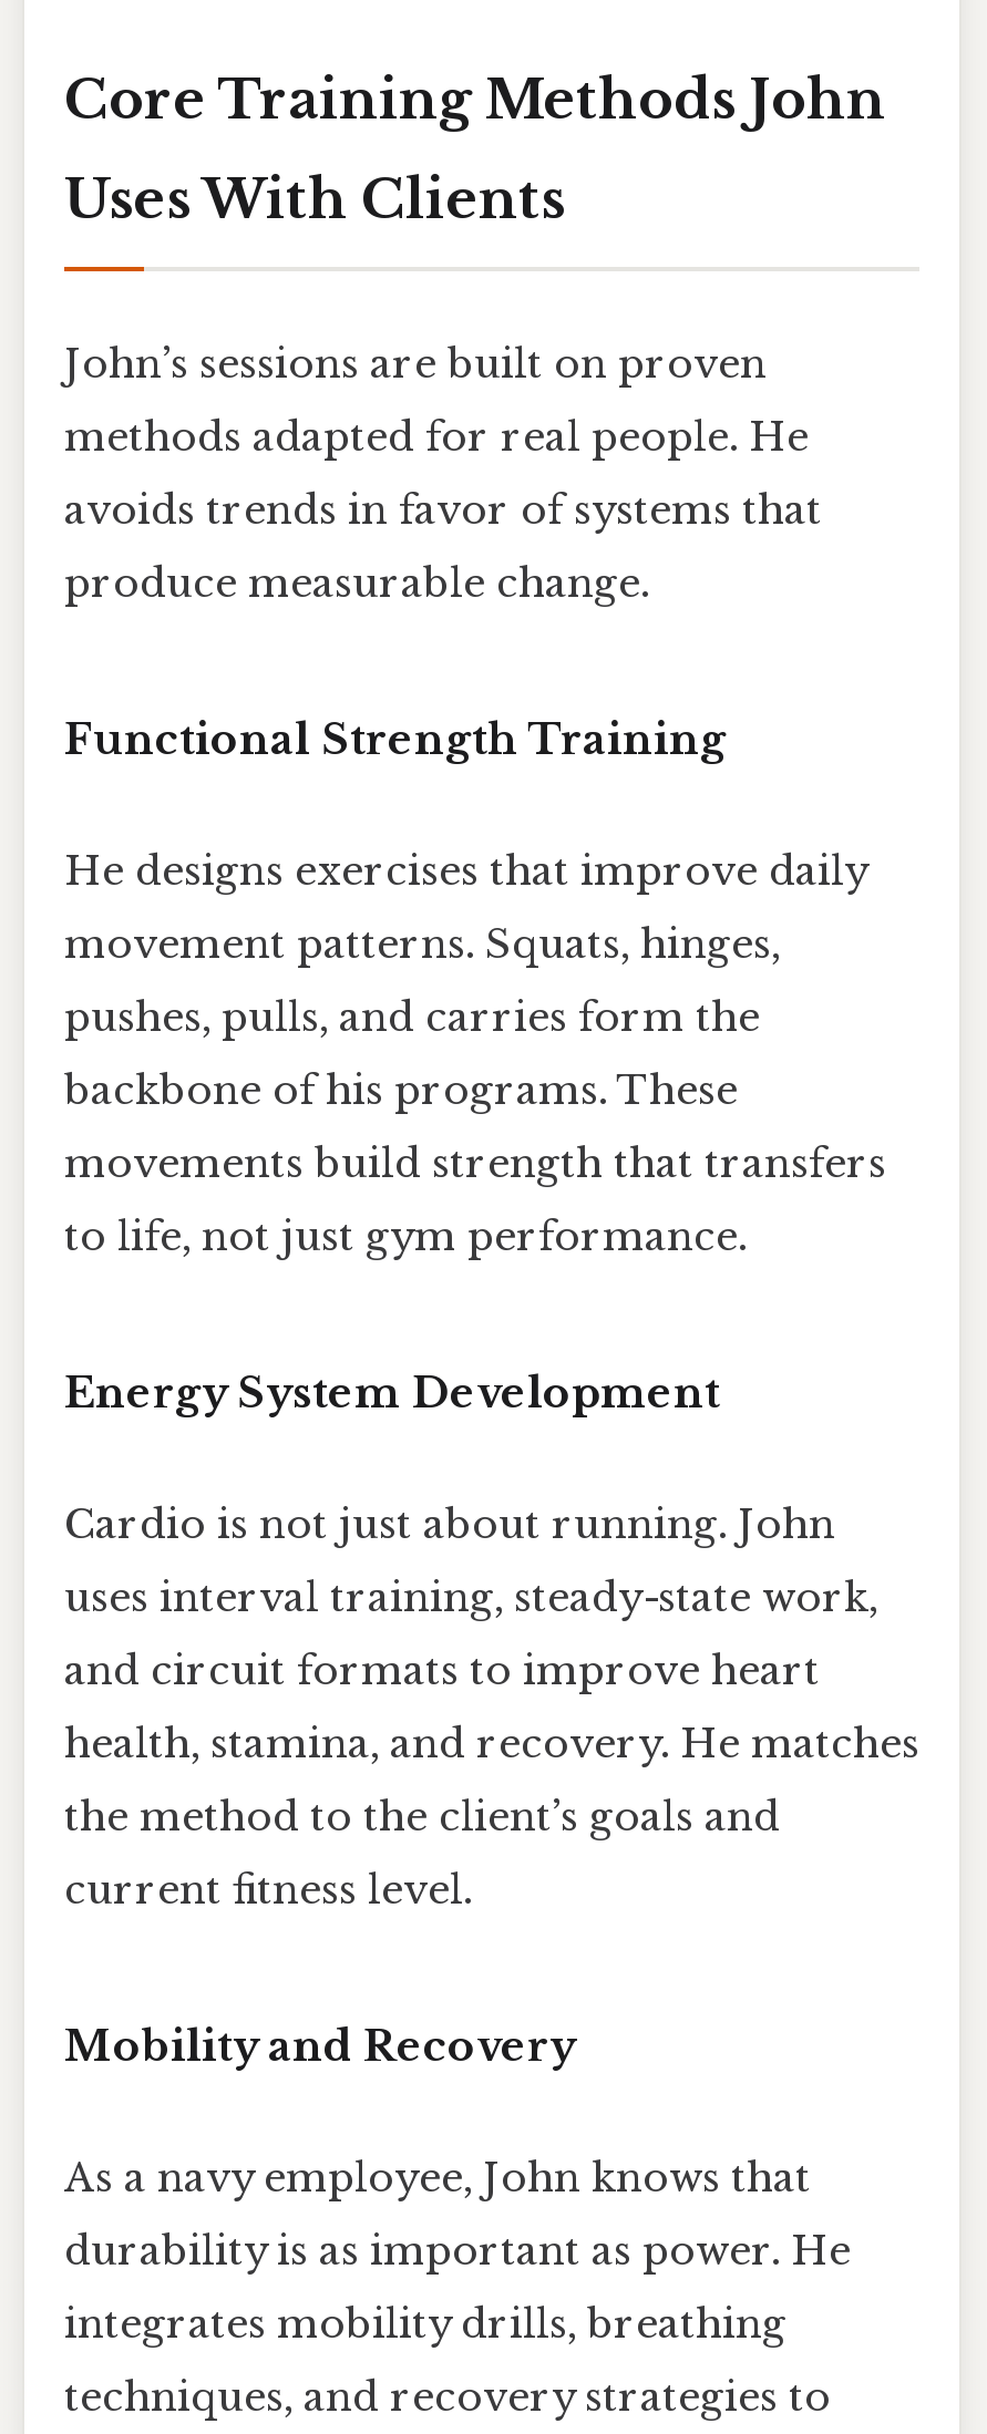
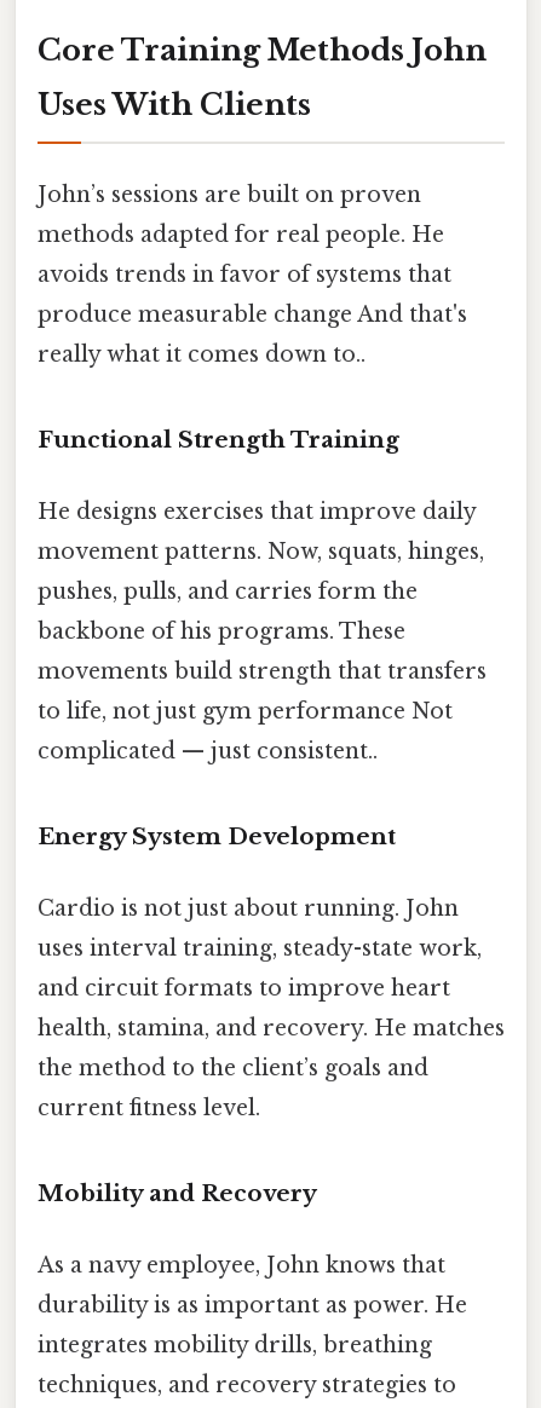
- produce measurable change.
+ produce measurable change And that's
+ really what it comes down to..

- movement patterns. Squats, hinges,
+ movement patterns. Now, squats, hinges,

- to life, not just gym performance.
+ to life, not just gym performance Not
+ complicated — just consistent..
